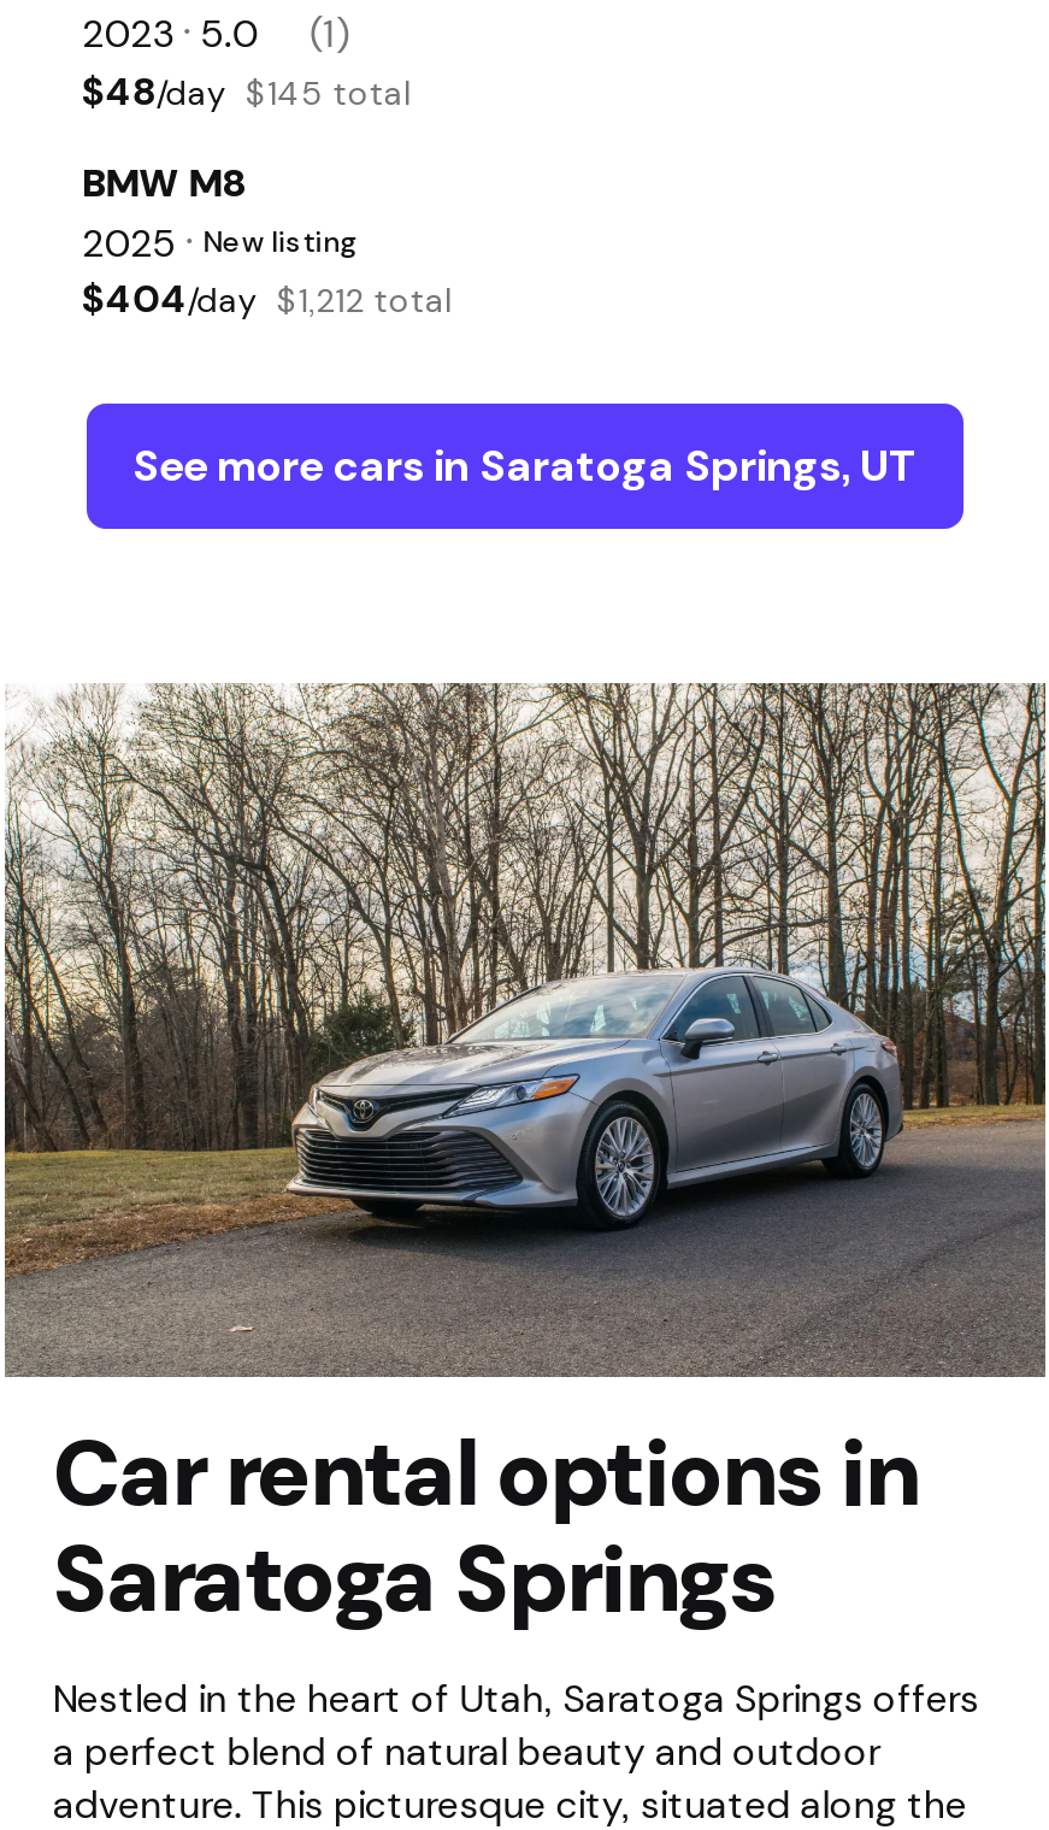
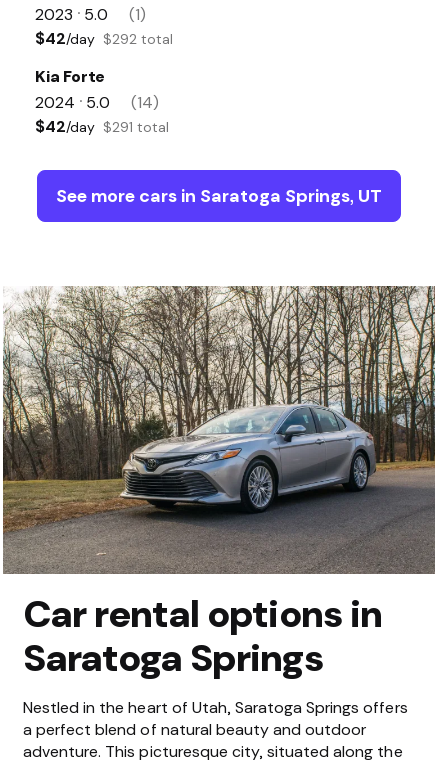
- $48/day $145 total
+ $42/day $292 total

- BMW M8
- 2025 • New listing
- $404/day $1,212 total
+ Kia Forte
+ 2024 • 5.0
+ (14)
+ $42/day $291 total
